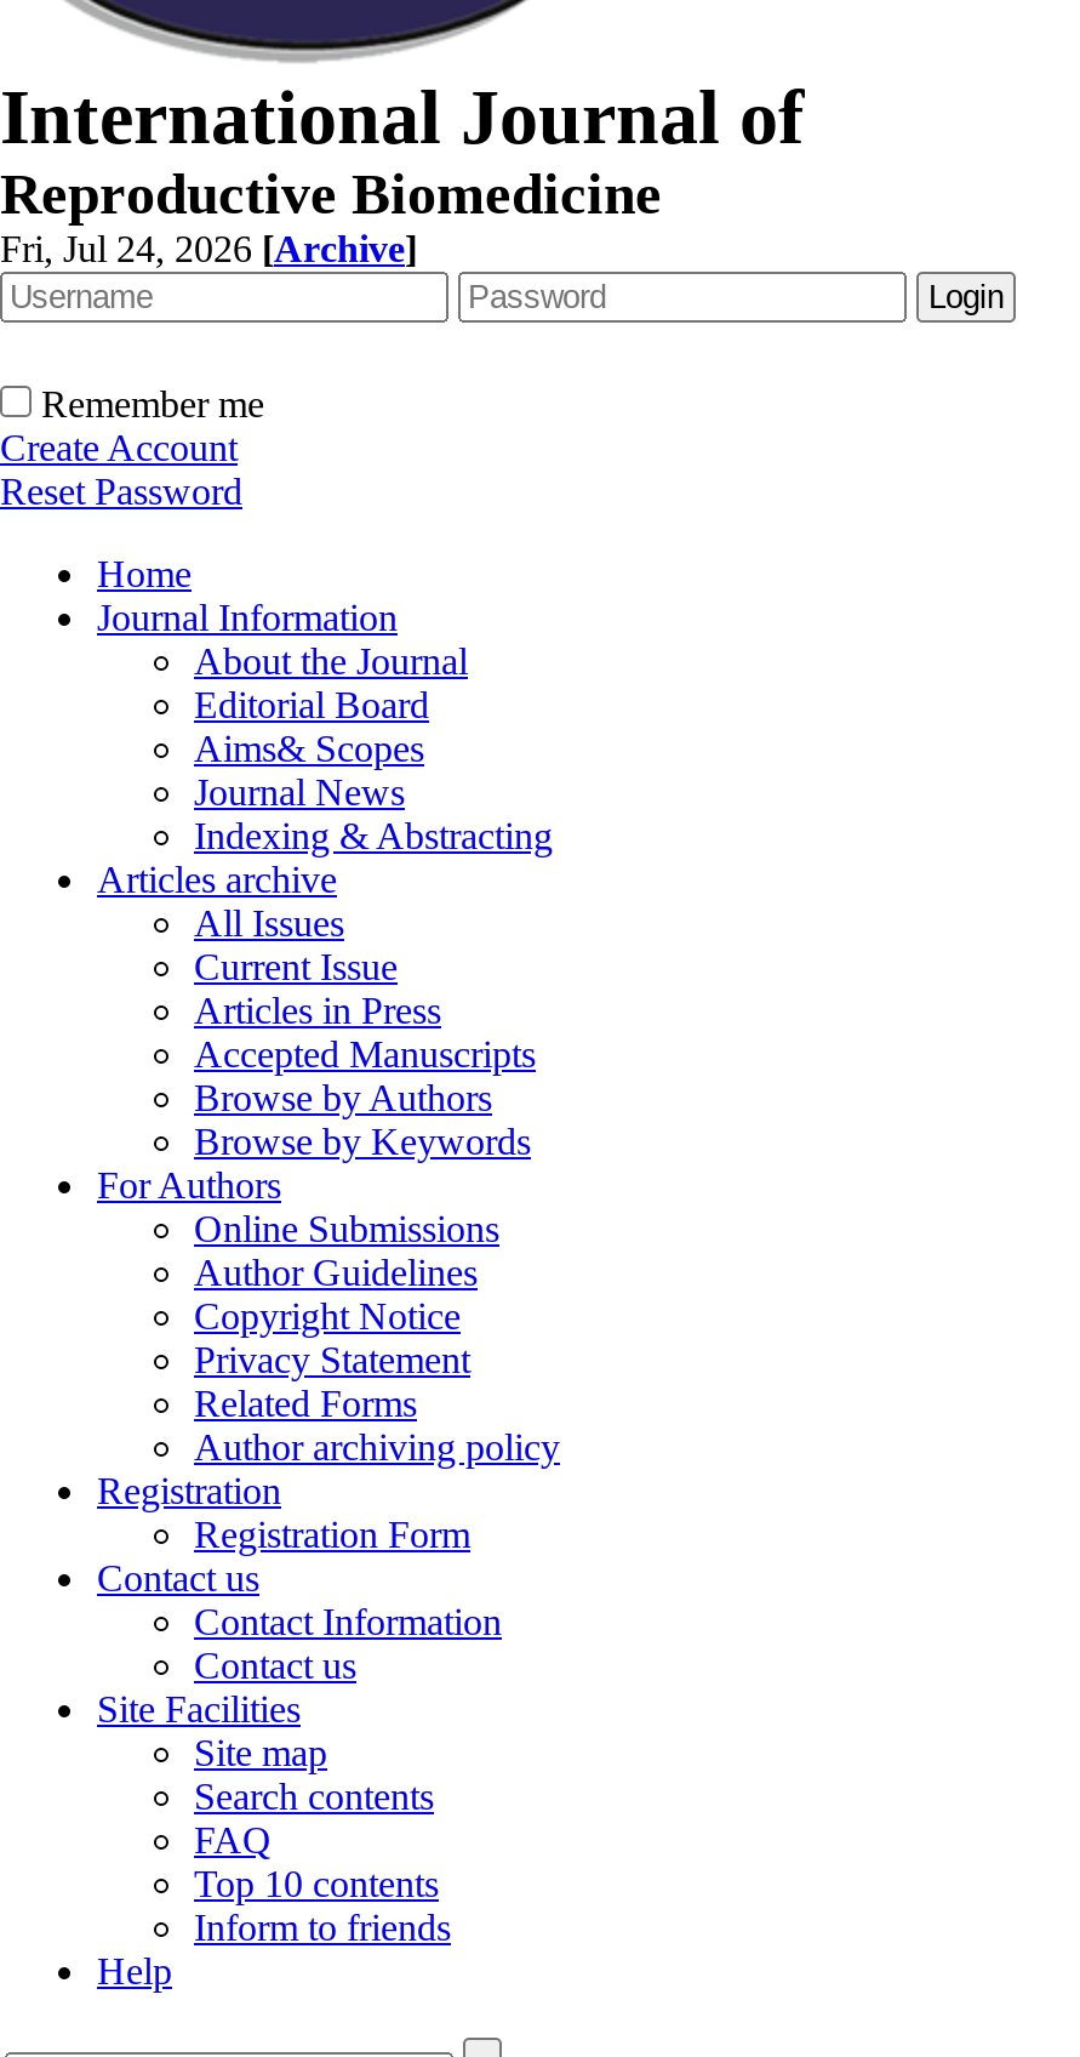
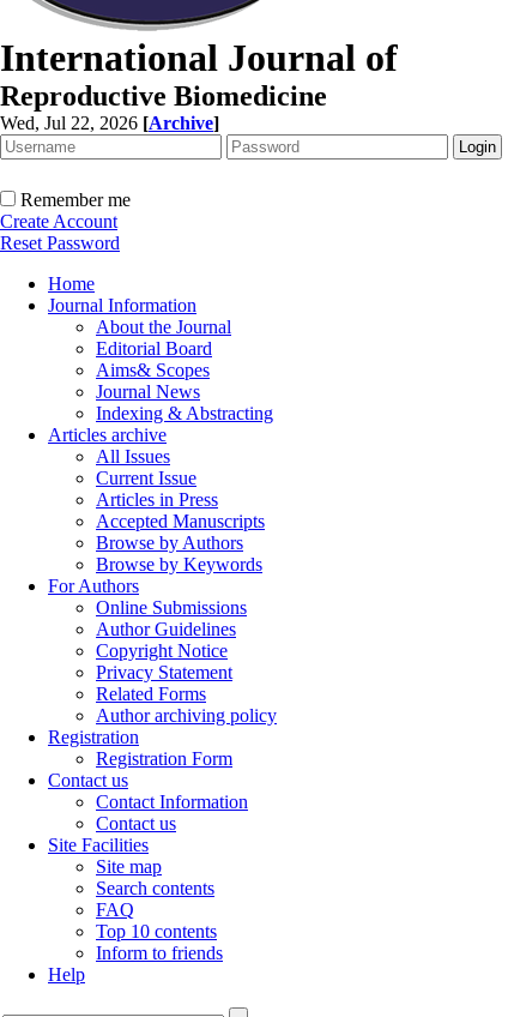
- Fri, Jul 24, 2026 [Archive]
+ Wed, Jul 22, 2026 [Archive]
